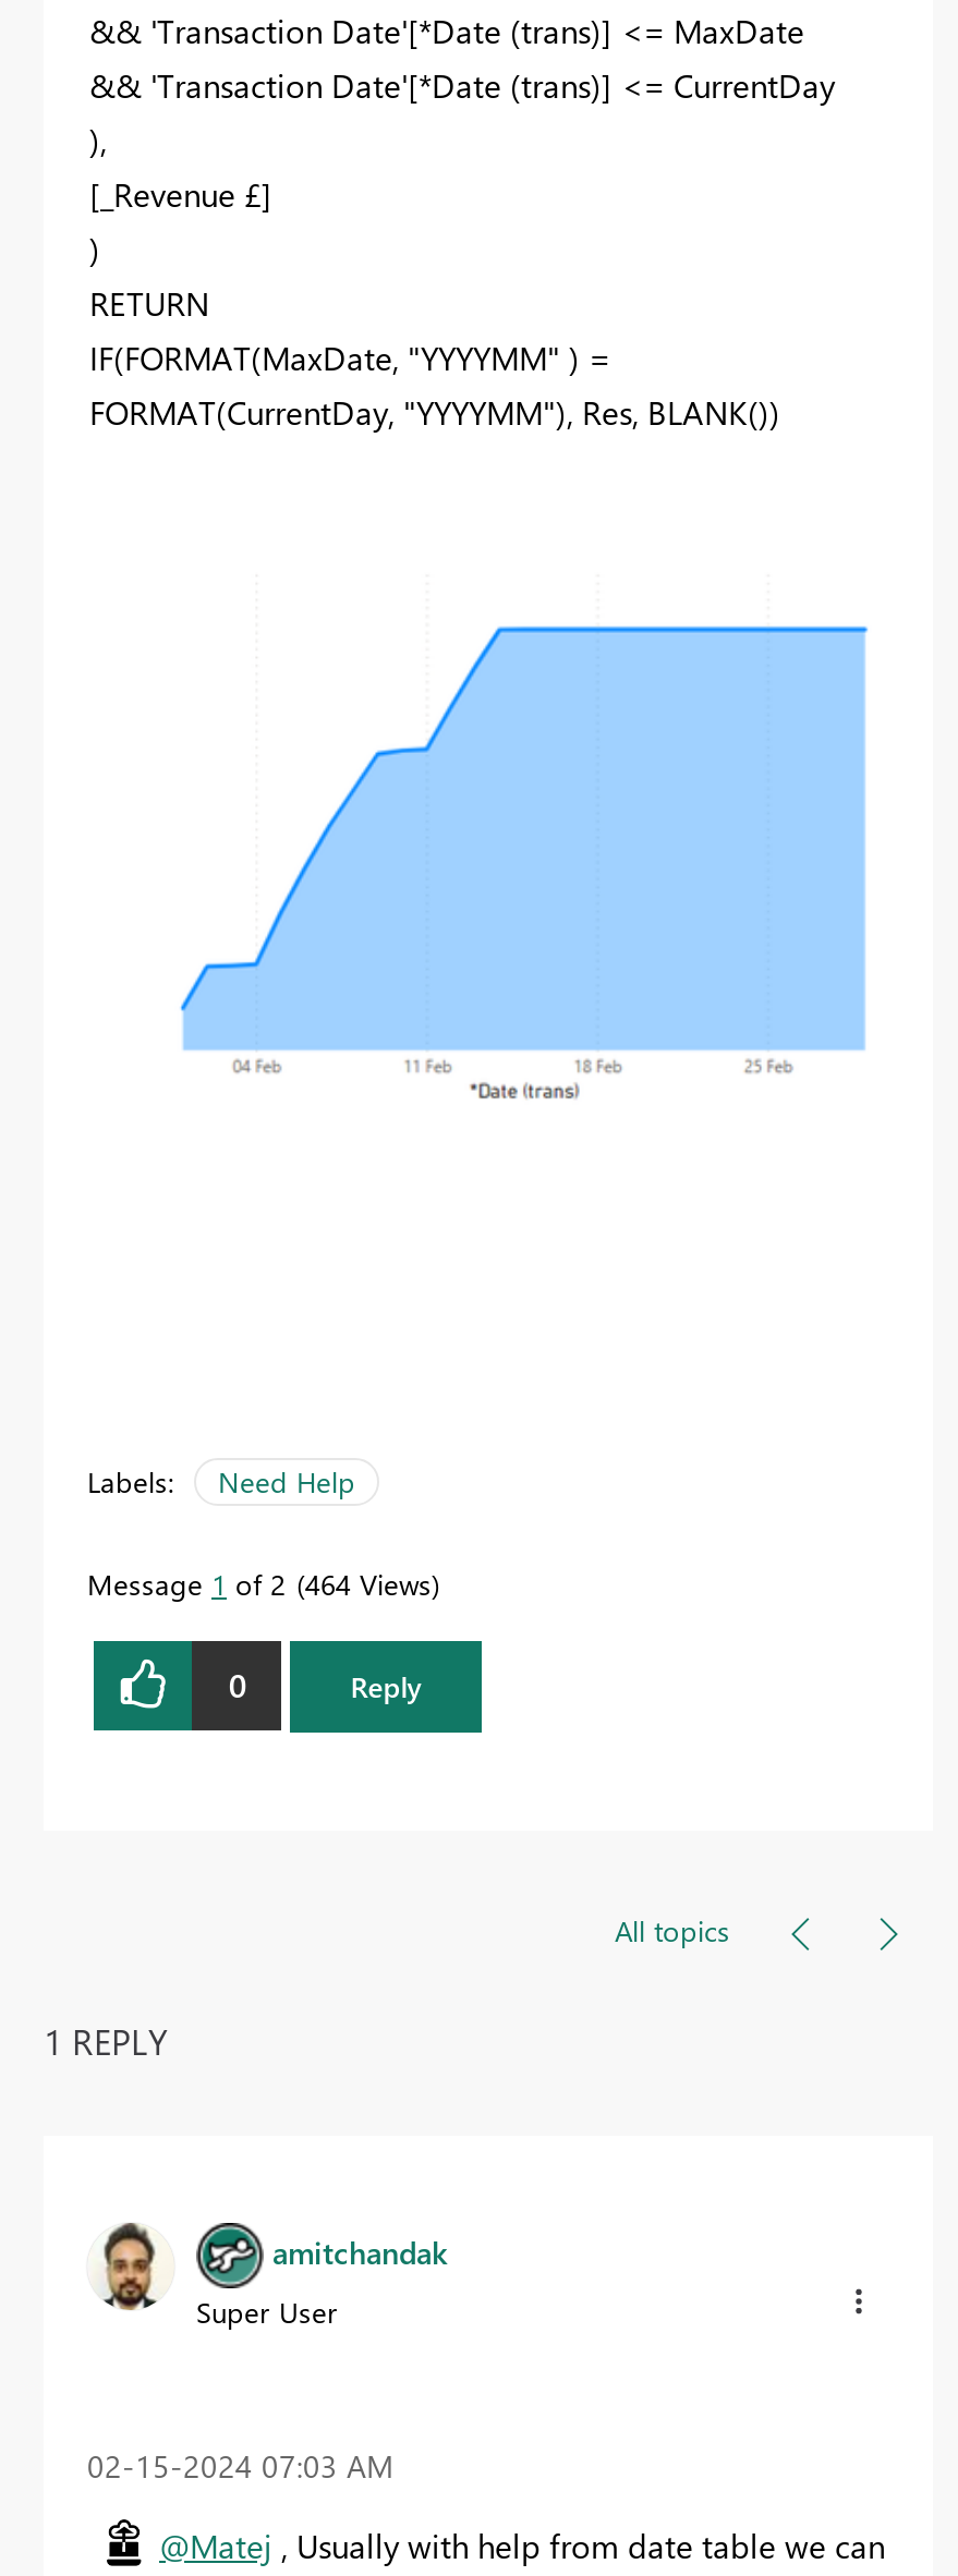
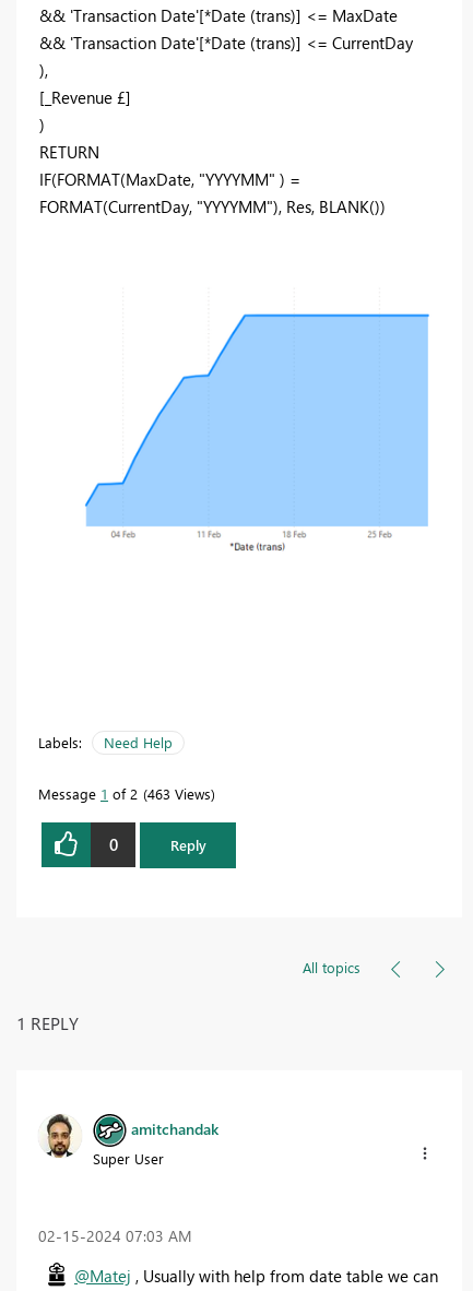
- Message 1 of 2 464 Views
+ Message 1 of 2 463 Views
